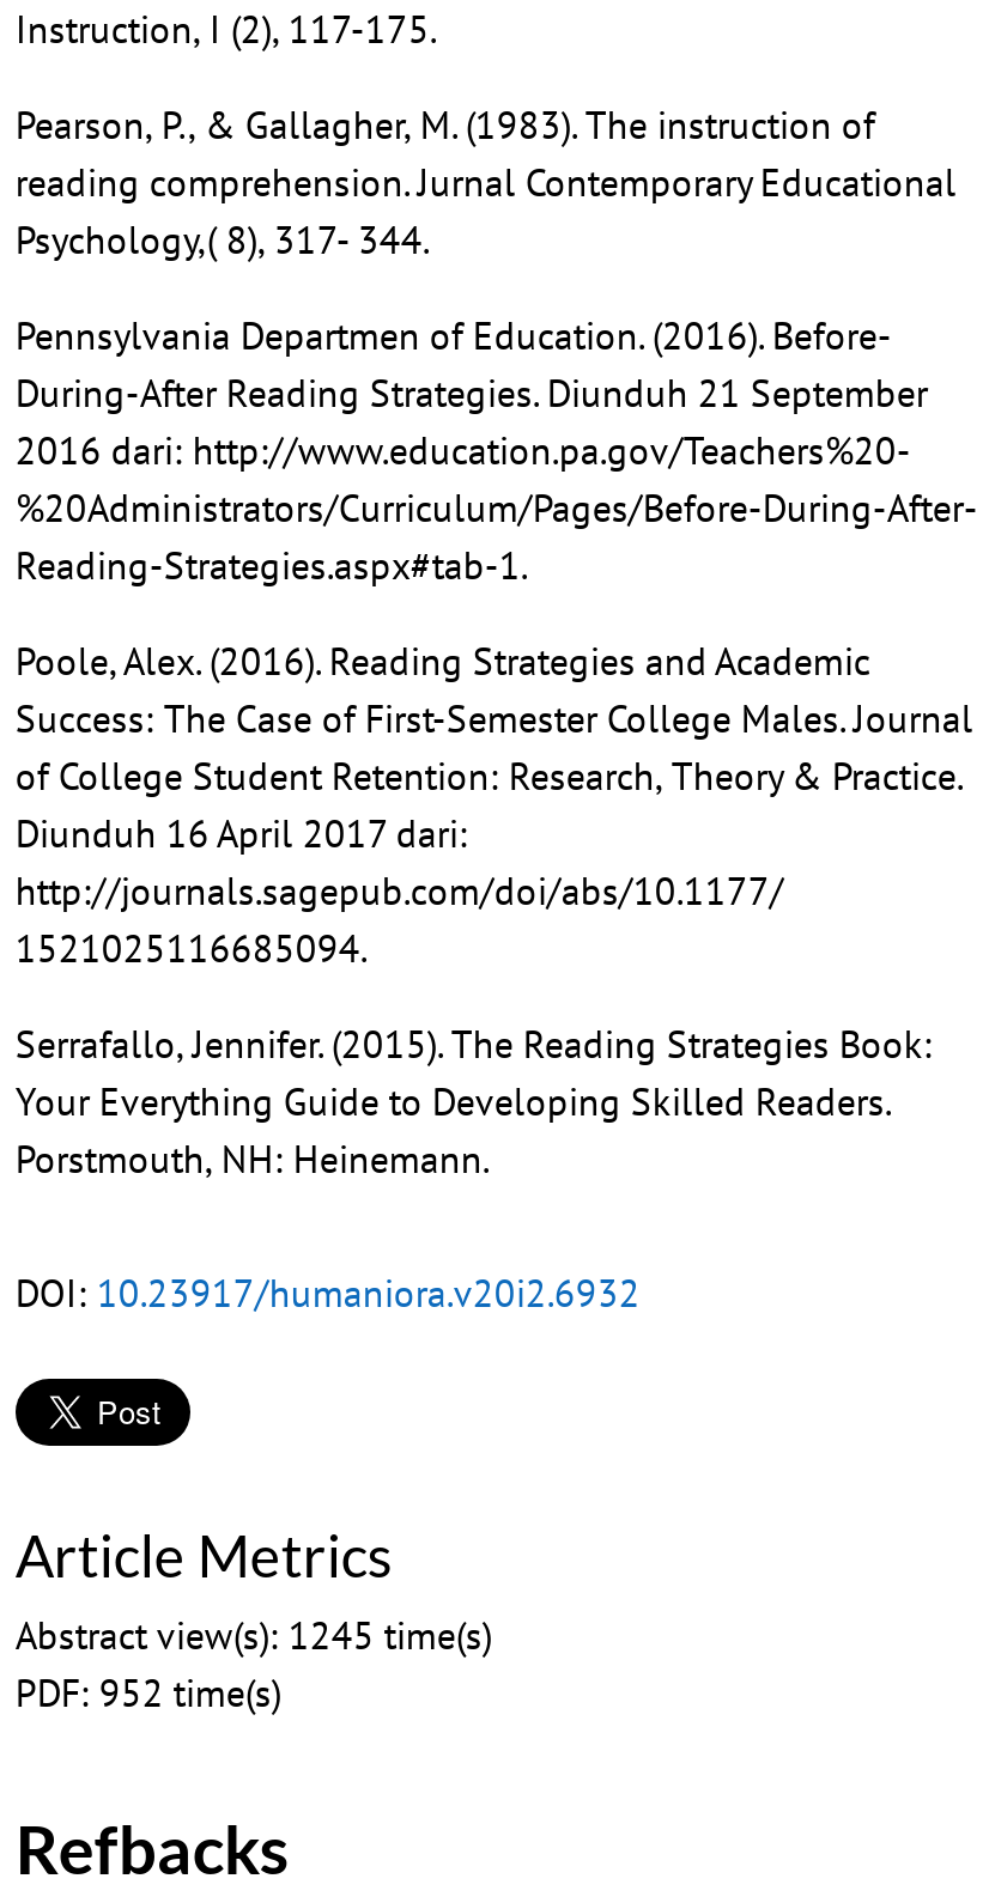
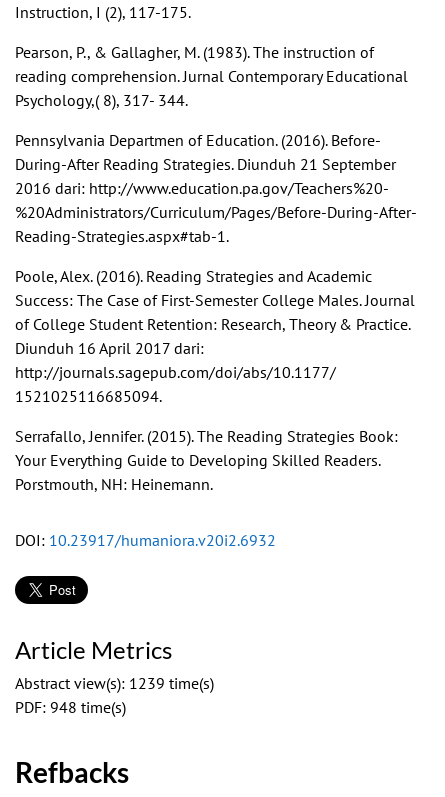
- Abstract view(s): 1245 time(s)
+ Abstract view(s): 1239 time(s)

- PDF: 952 time(s)
+ PDF: 948 time(s)
